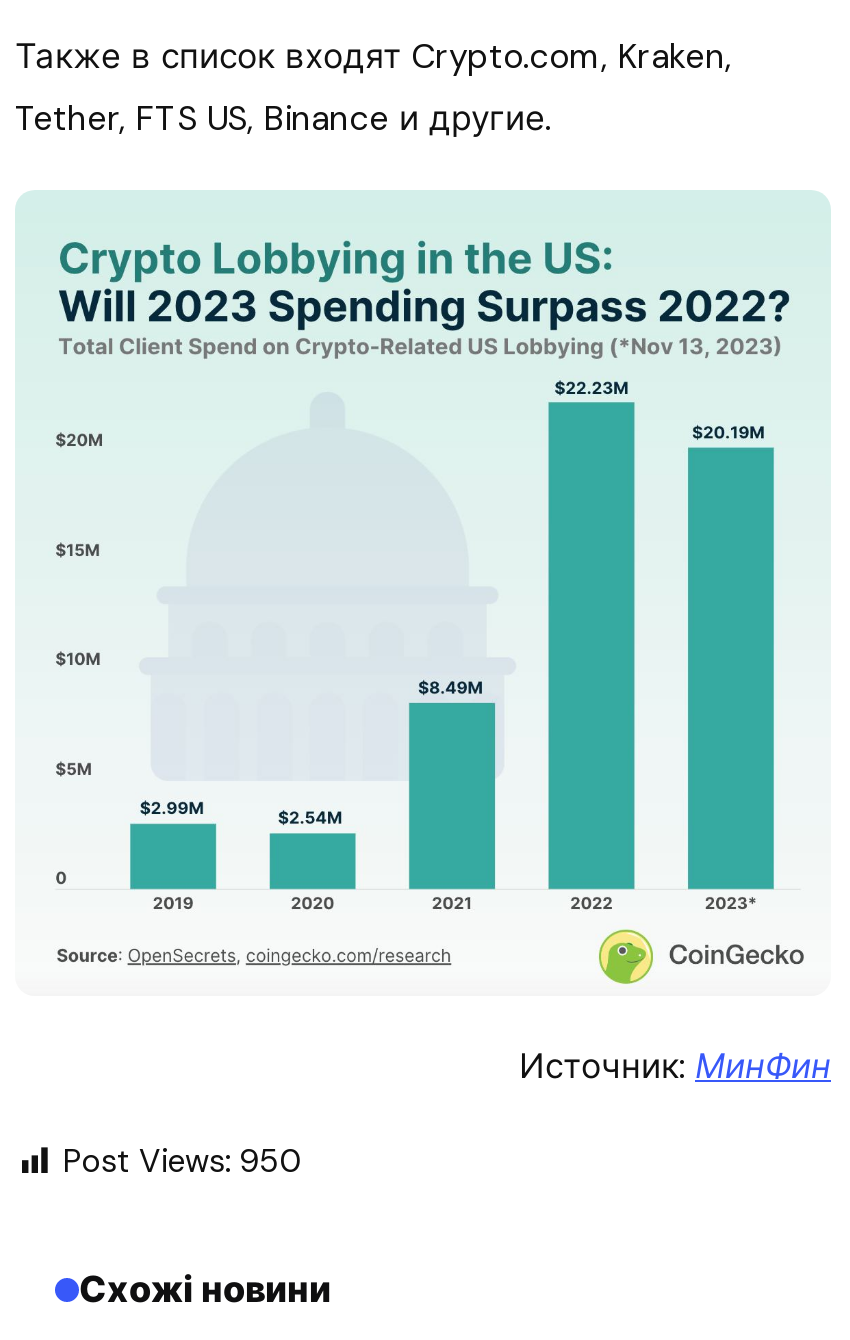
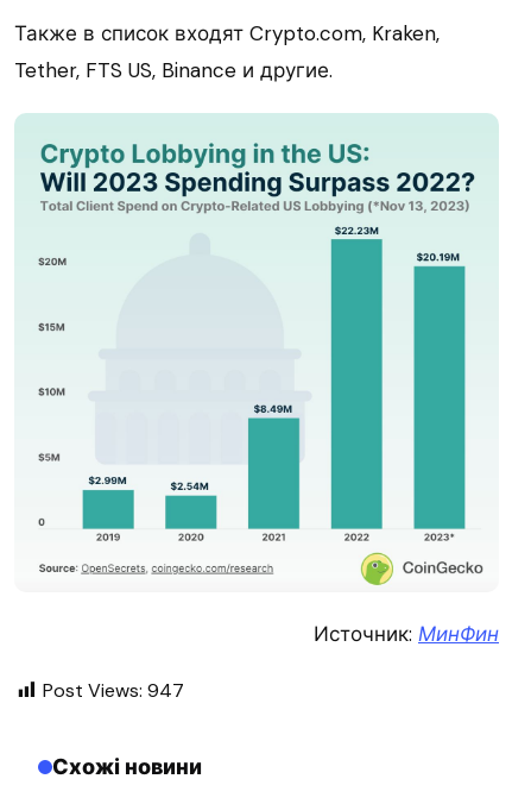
- Post Views: 950
+ Post Views: 947
